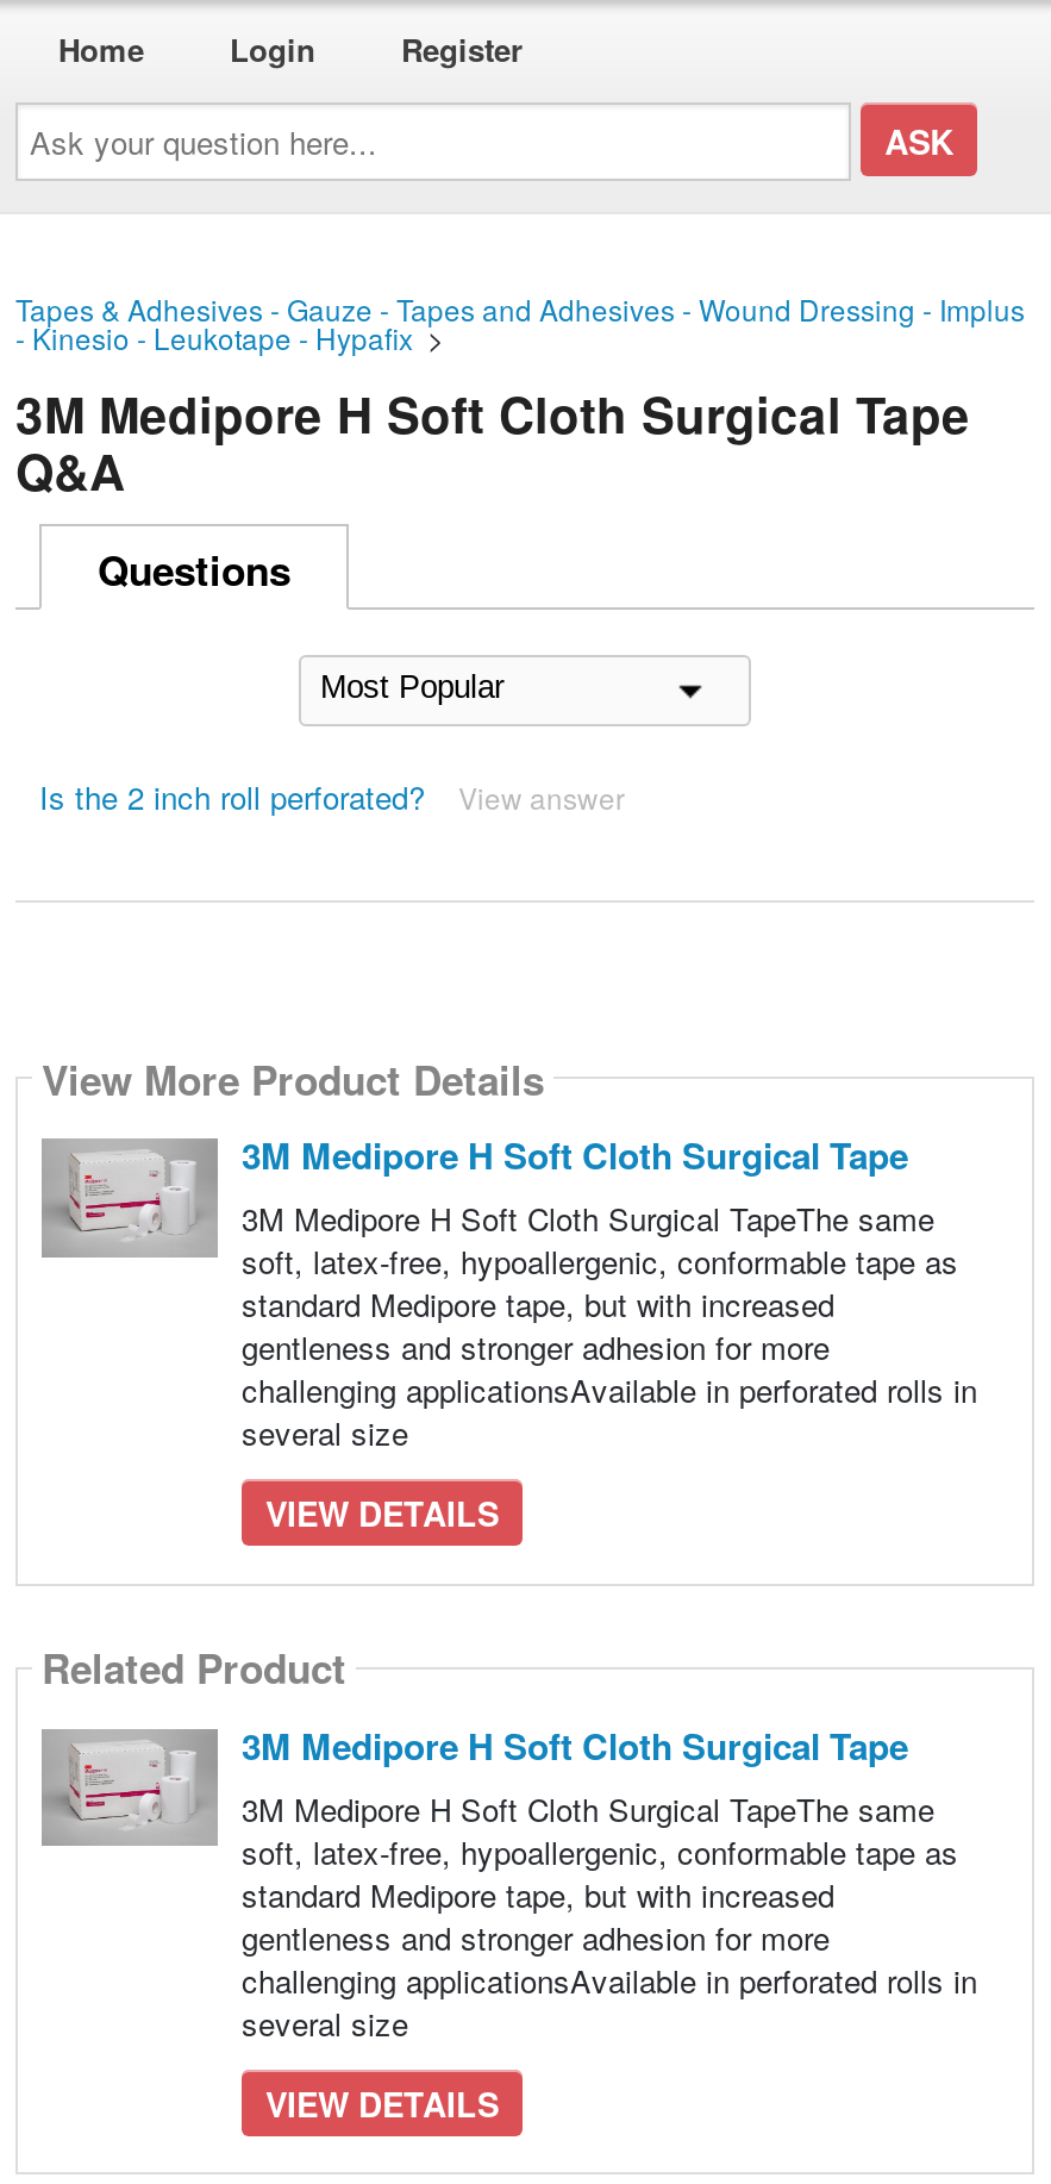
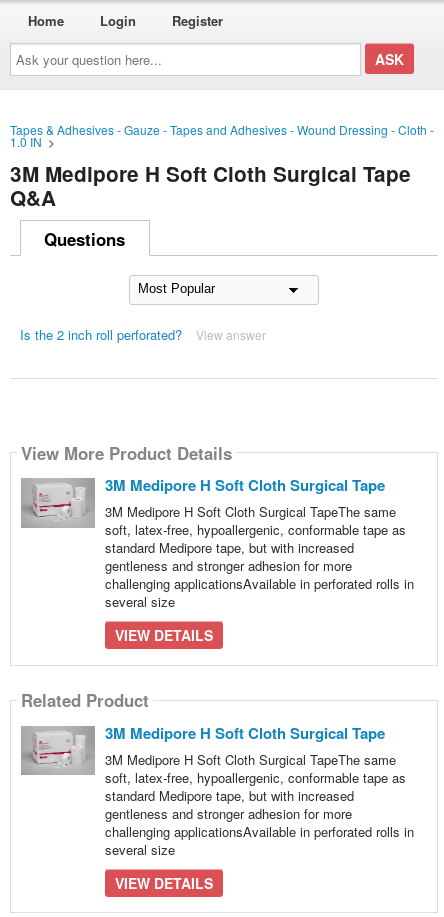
- Tapes & Adhesives - Gauze - Tapes and Adhesives - Wound Dressing - Implus
- - Kinesio - Leukotape - Hypafix>
+ Tapes & Adhesives - Gauze - Tapes and Adhesives - Wound Dressing - Cloth -
+ 1.0 IN>
